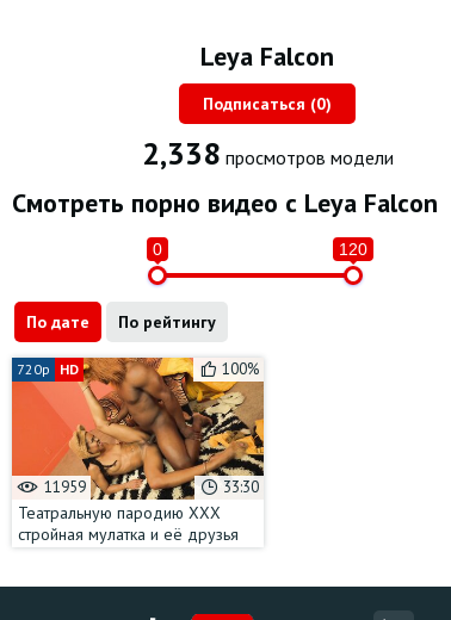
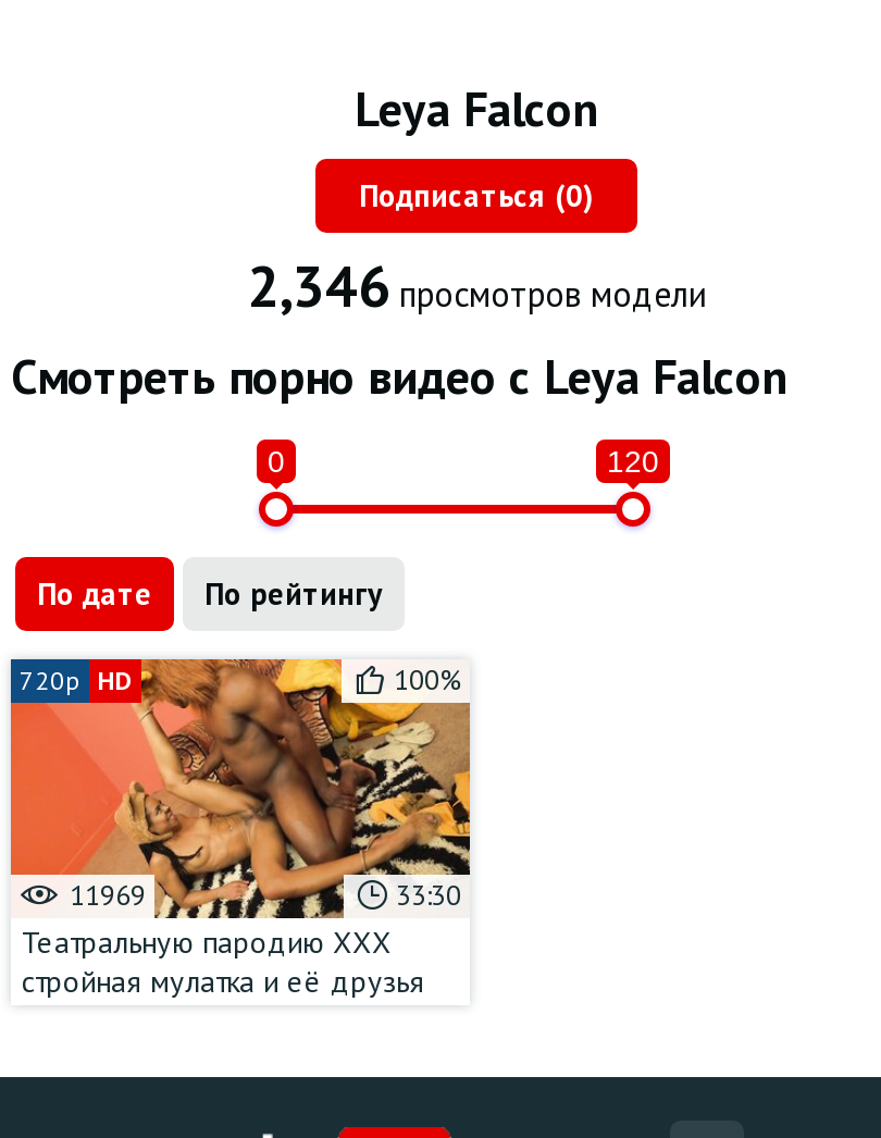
- 2,338 просмотров модели
+ 2,346 просмотров модели

- 11959
+ 11969
